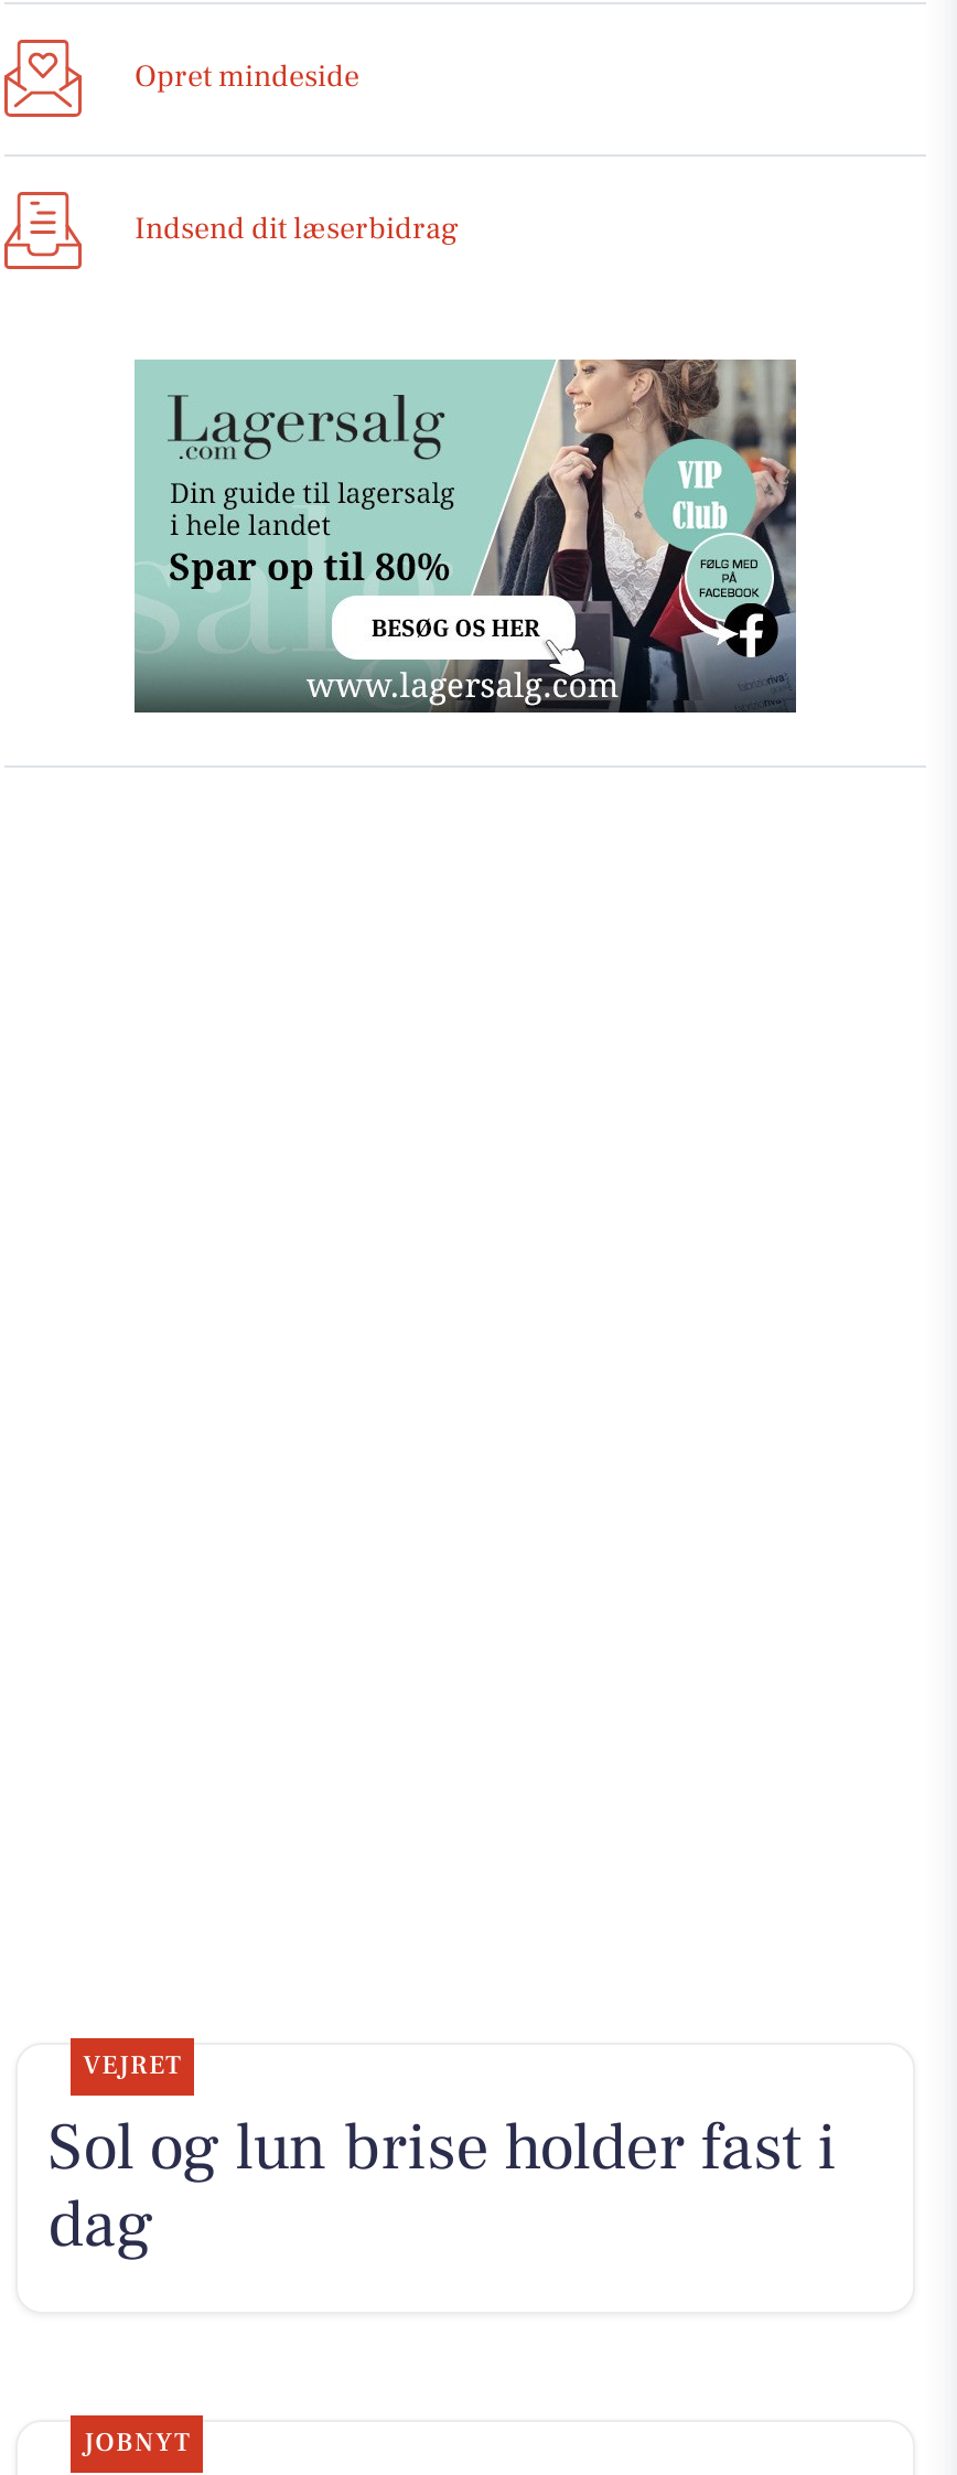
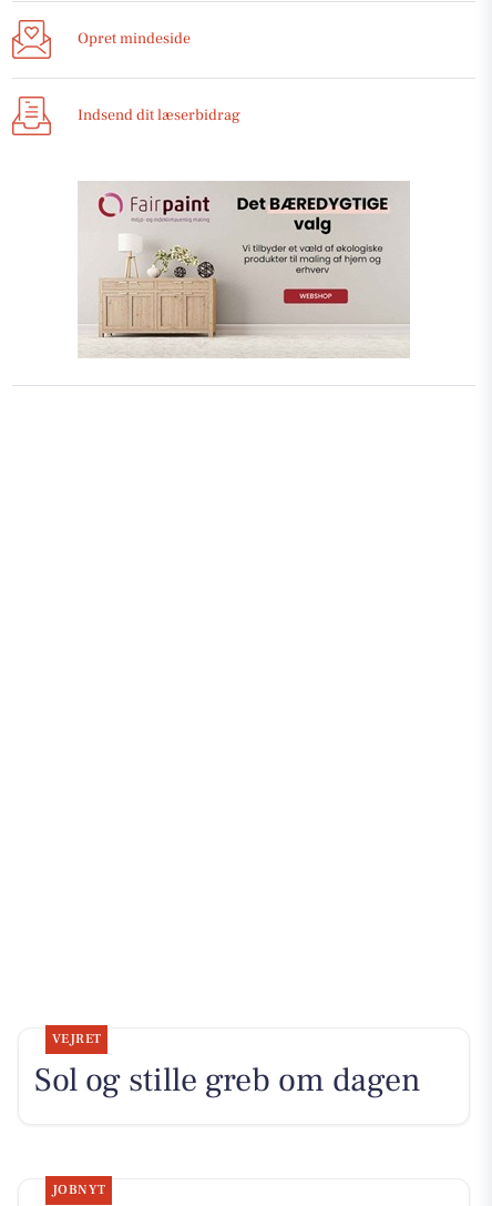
- [image]
+ [image]

- Sol og lun brise holder fast i
- dag
+ Sol og stille greb om dagen
